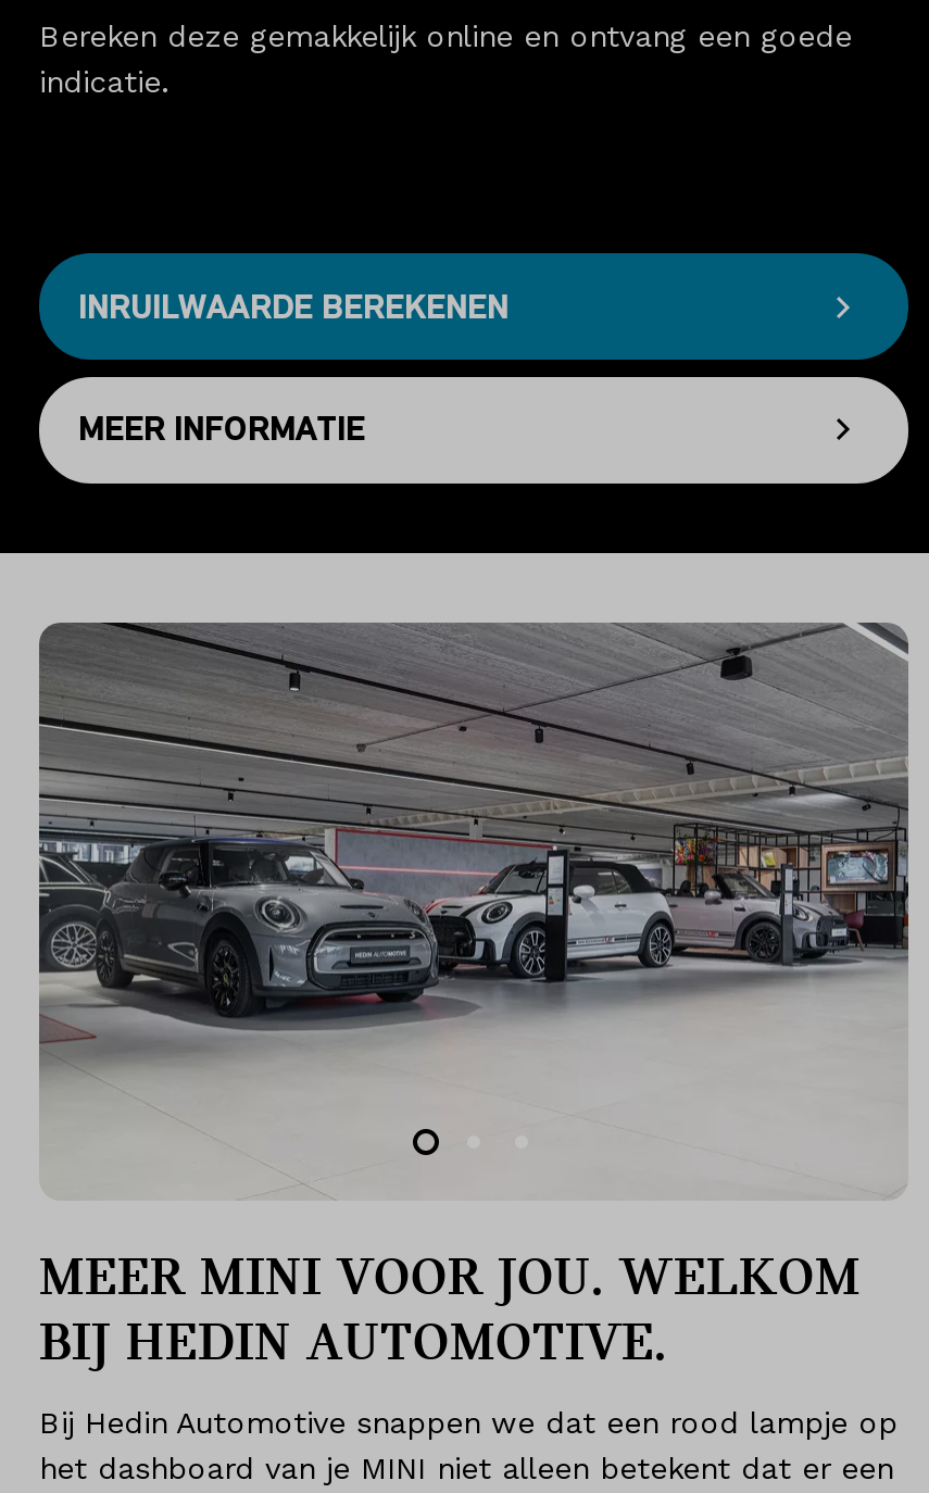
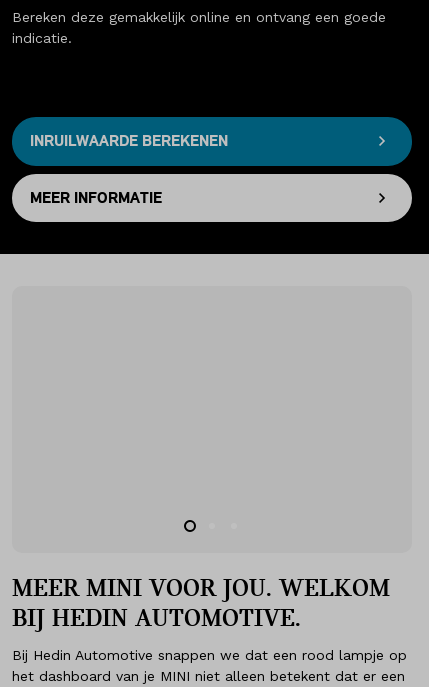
- [image]
